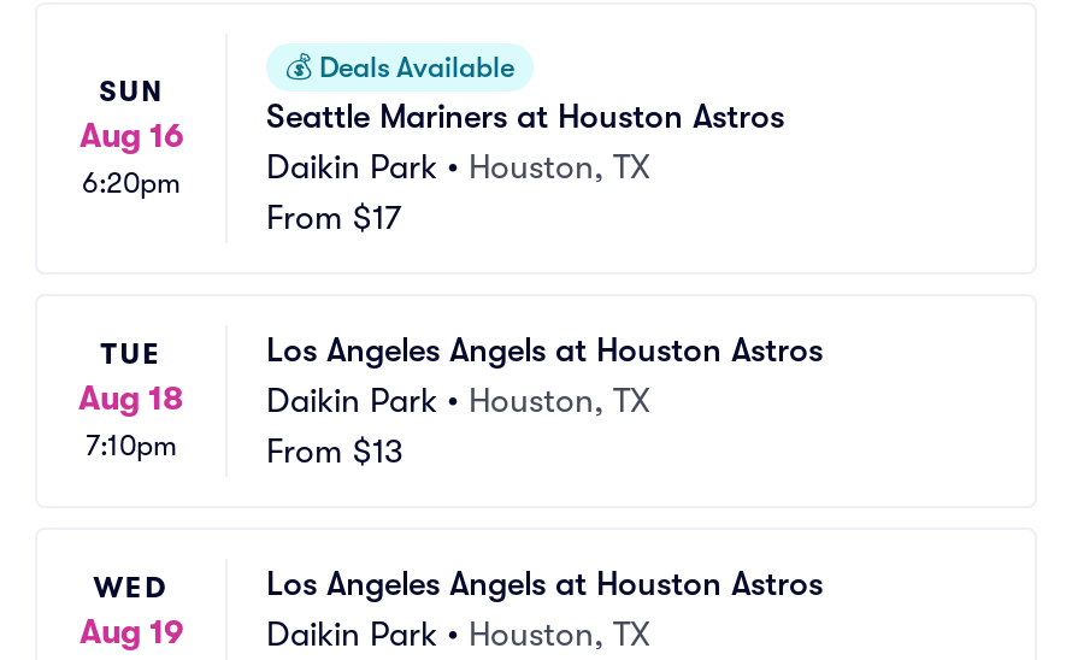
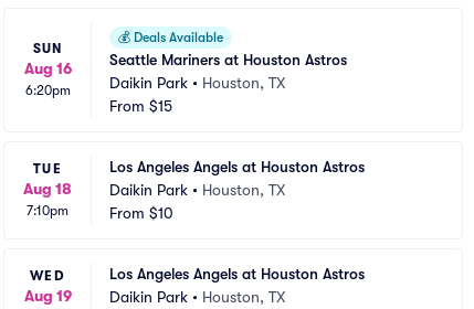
- From $17
+ From $15

- From $13
+ From $10
